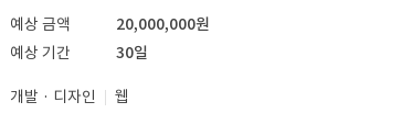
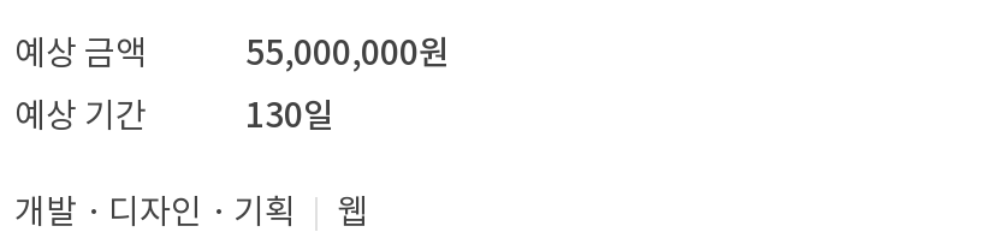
- 20,000,000원
+ 55,000,000원

- 30일
+ 130일

- 개발 · 디자인
+ 개발 · 디자인 · 기획
